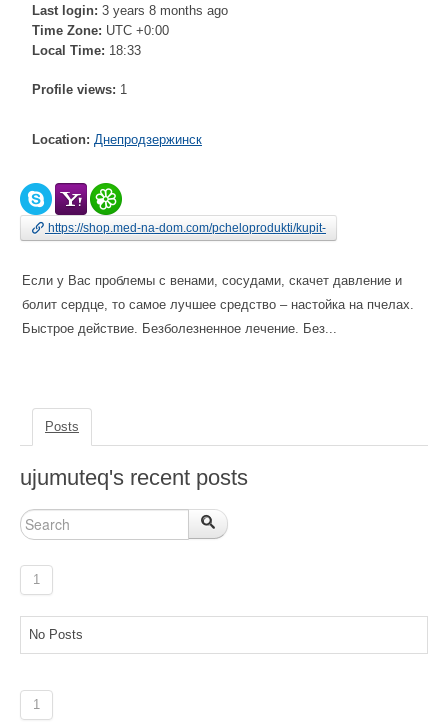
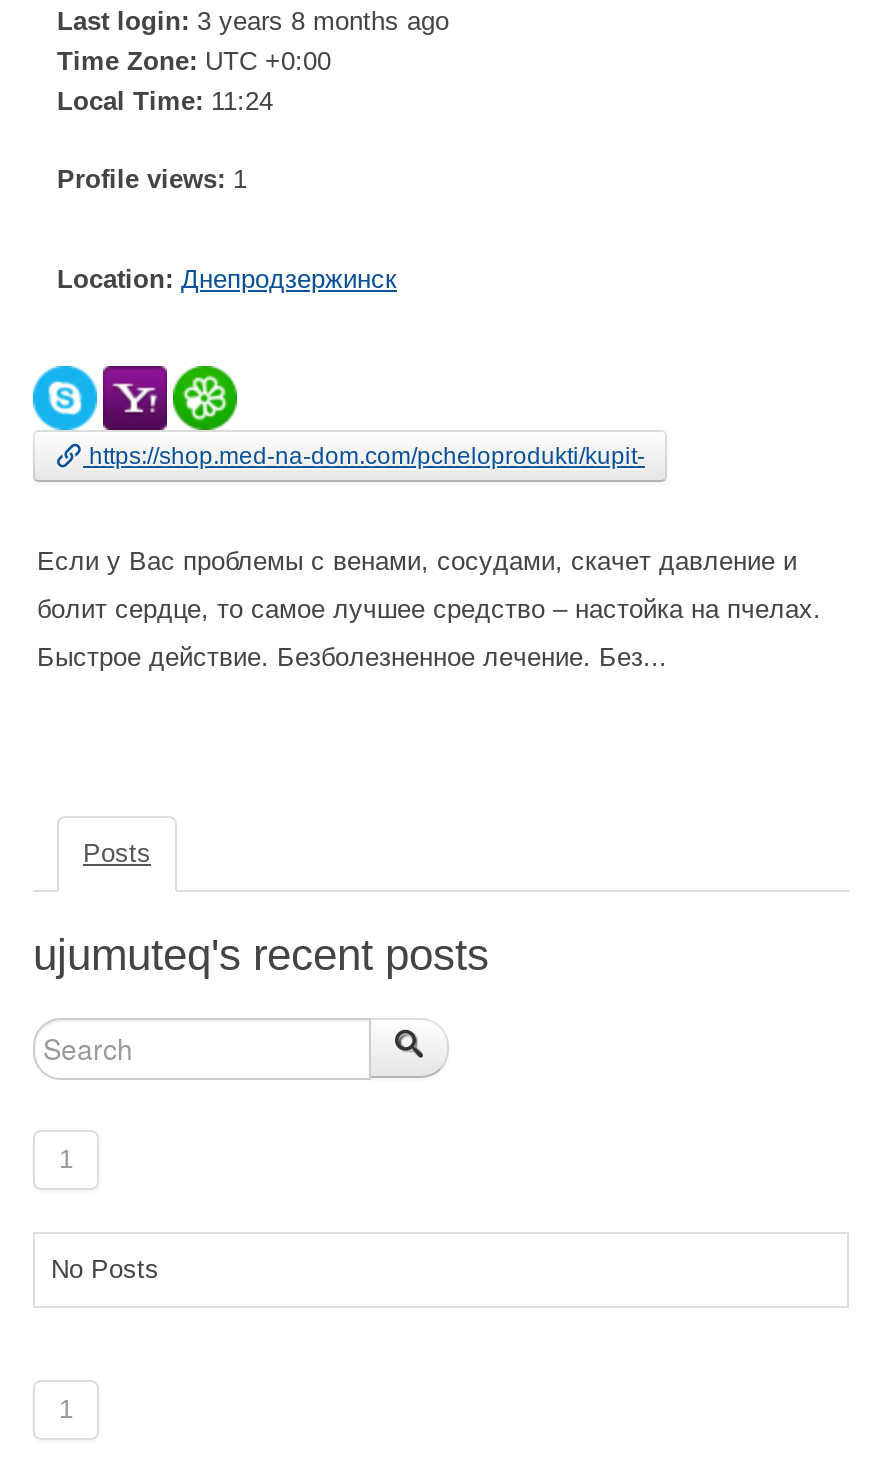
- Local Time: 18:33
+ Local Time: 11:24
